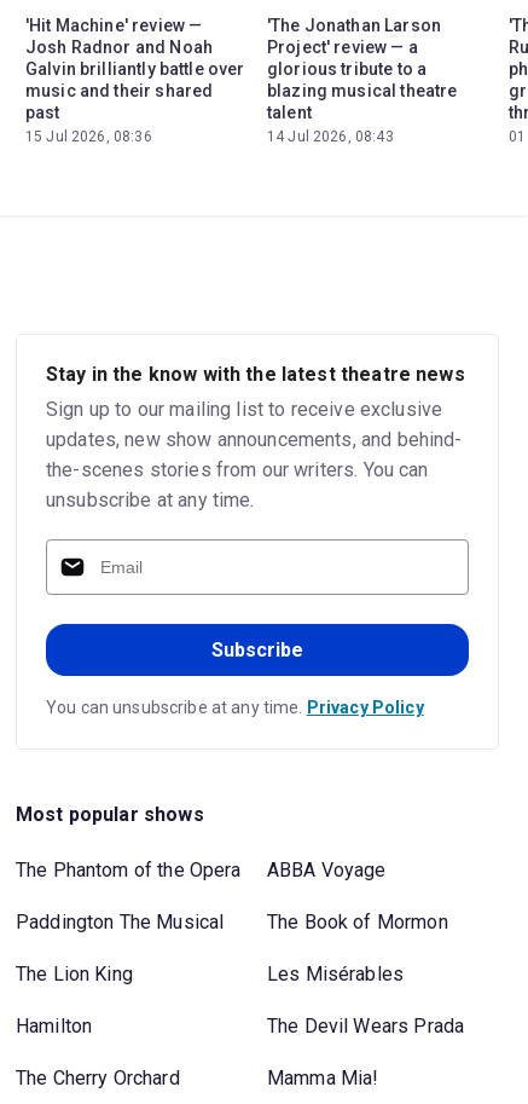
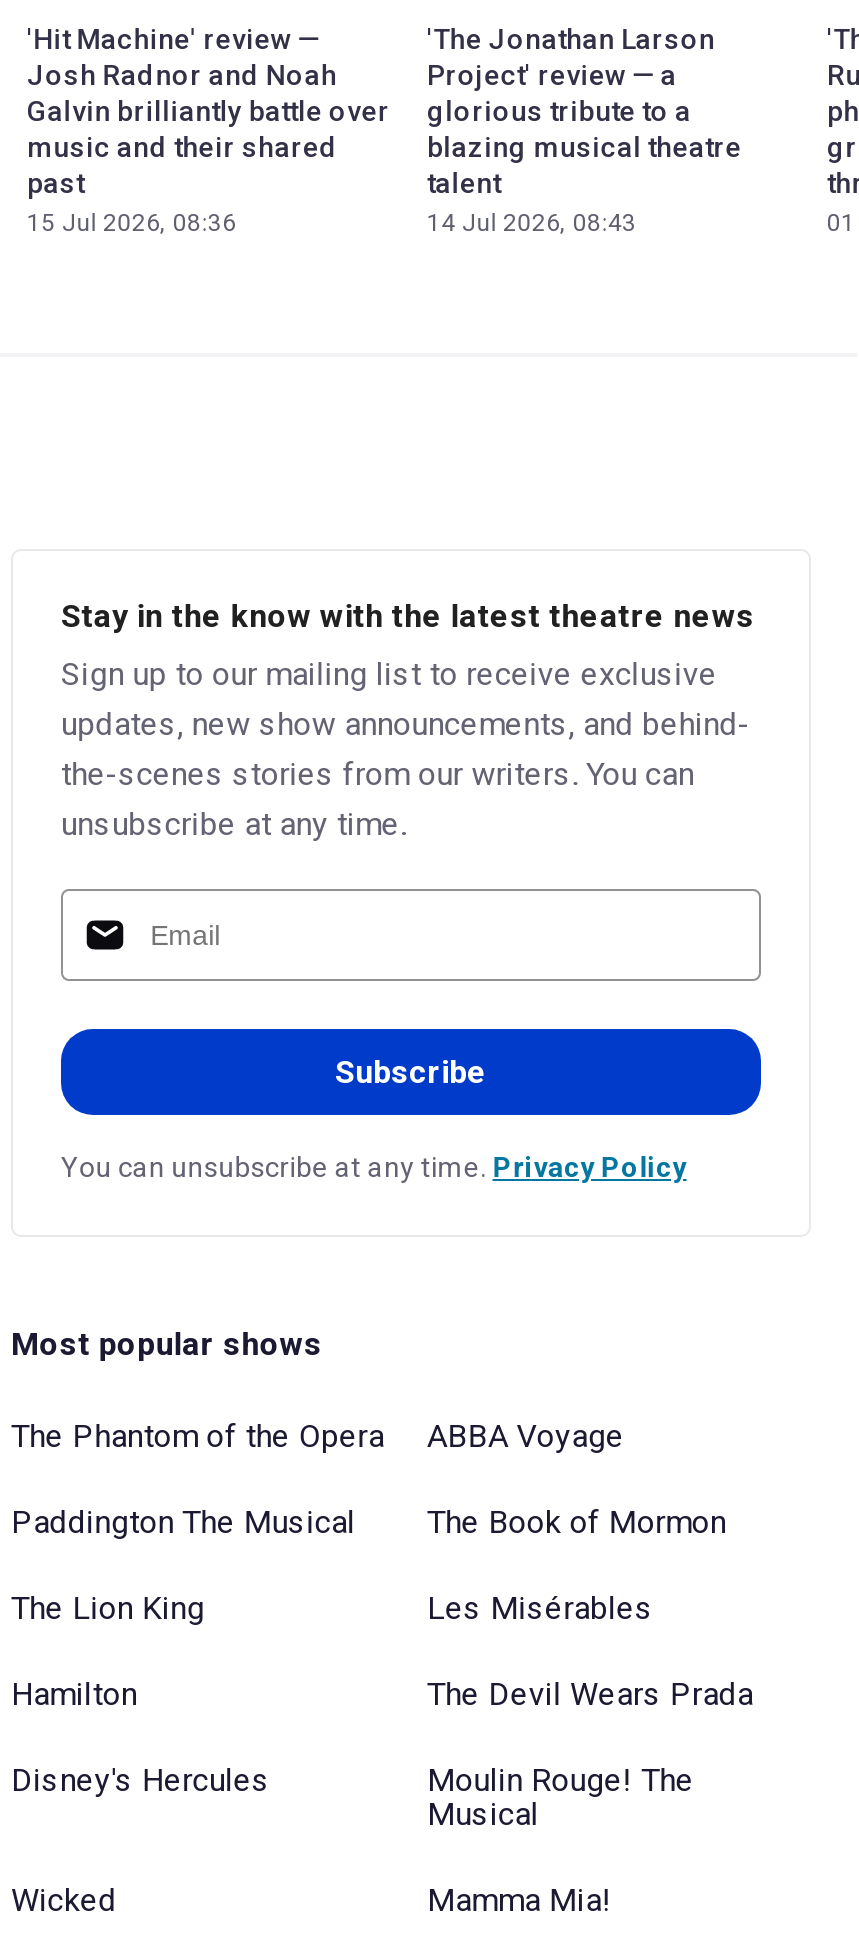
- The Cherry Orchard
+ Disney's Hercules
+ Moulin Rouge! The
+ Musical
+ Wicked
